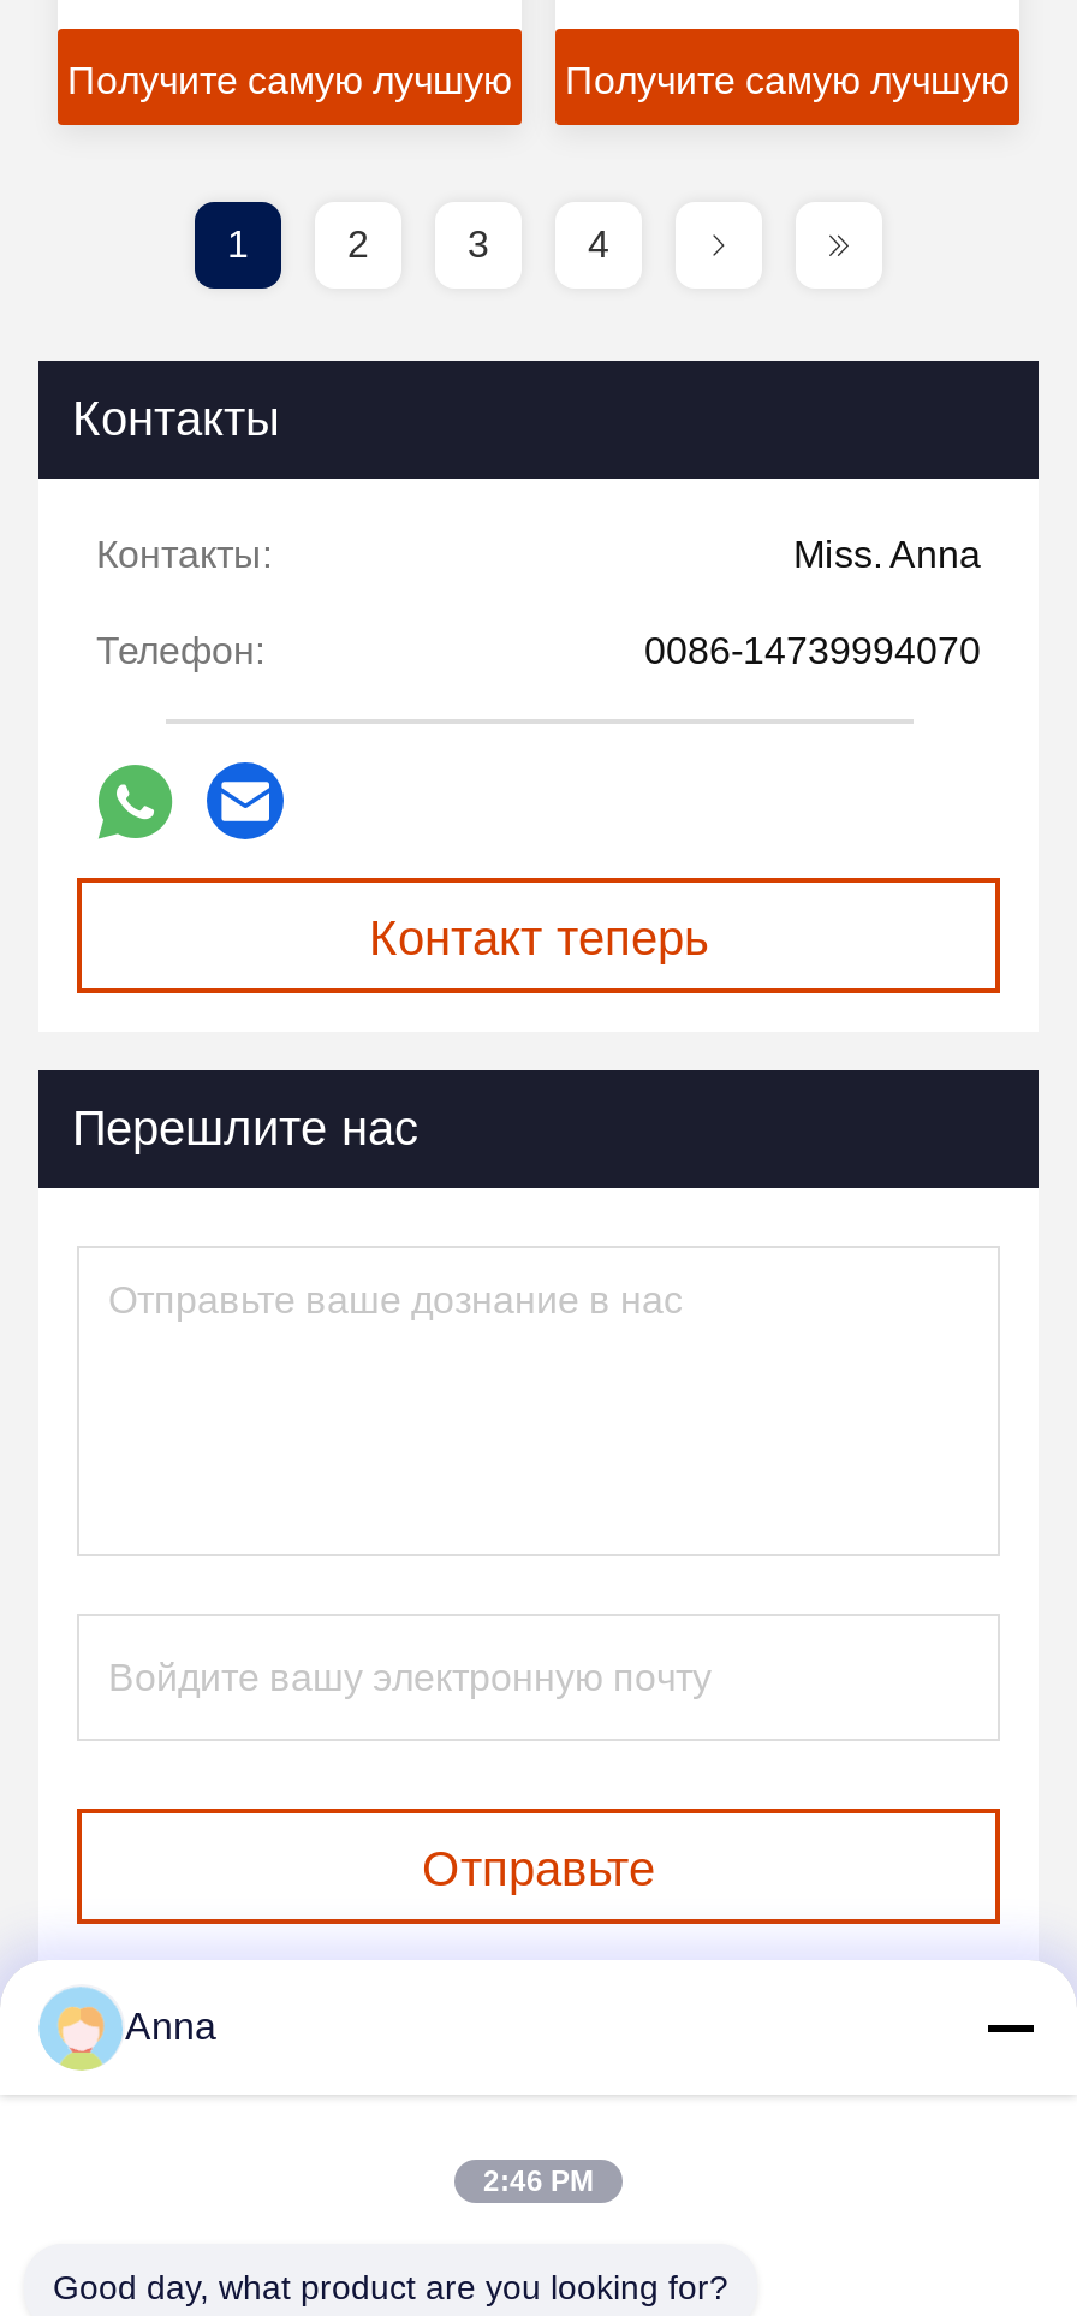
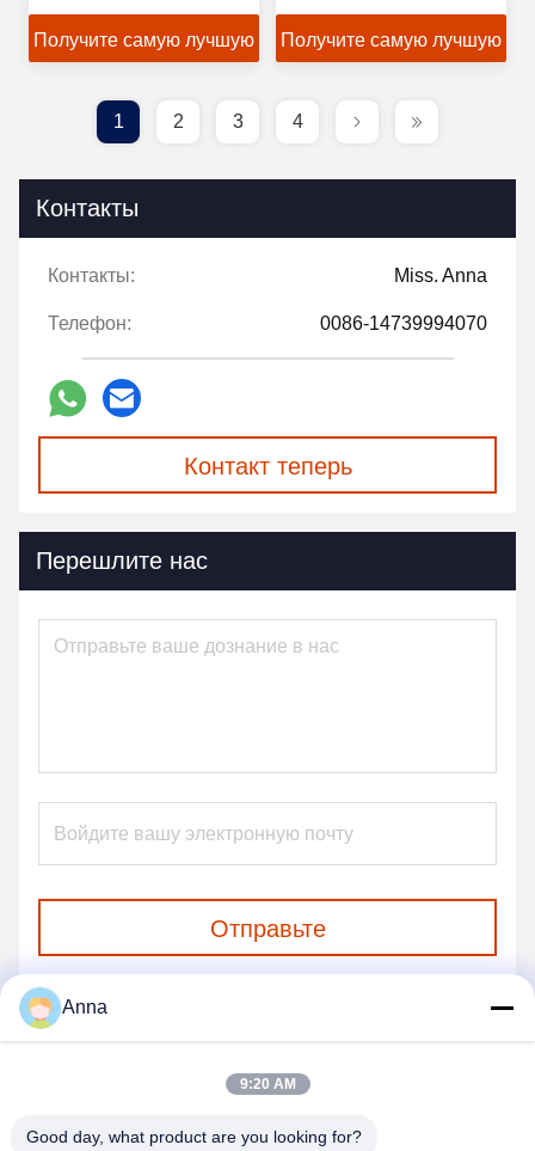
- 2:46 PM
+ 9:20 AM
